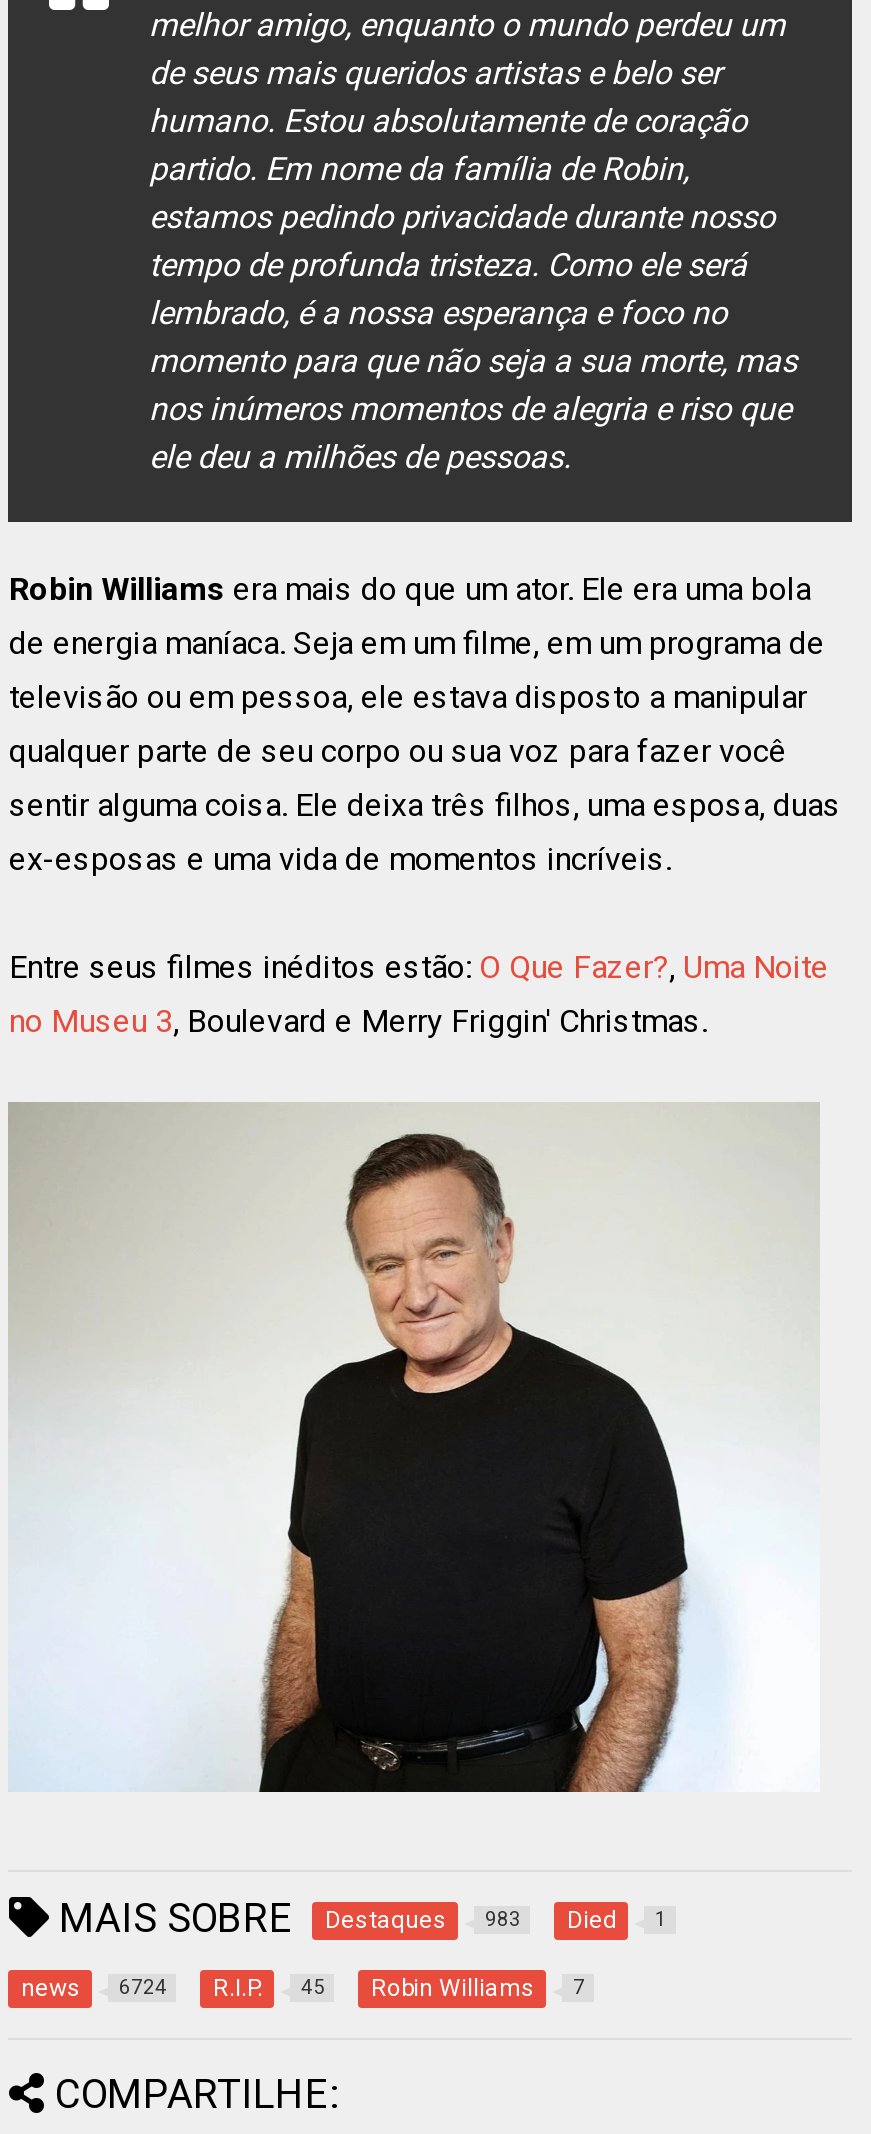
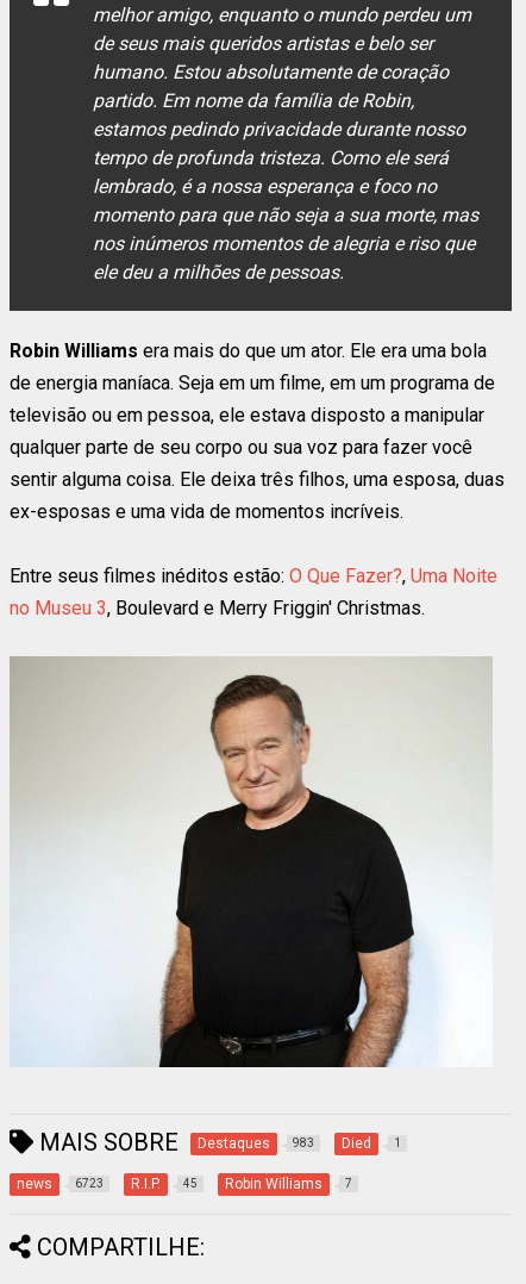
- news 6724
+ news 6723
